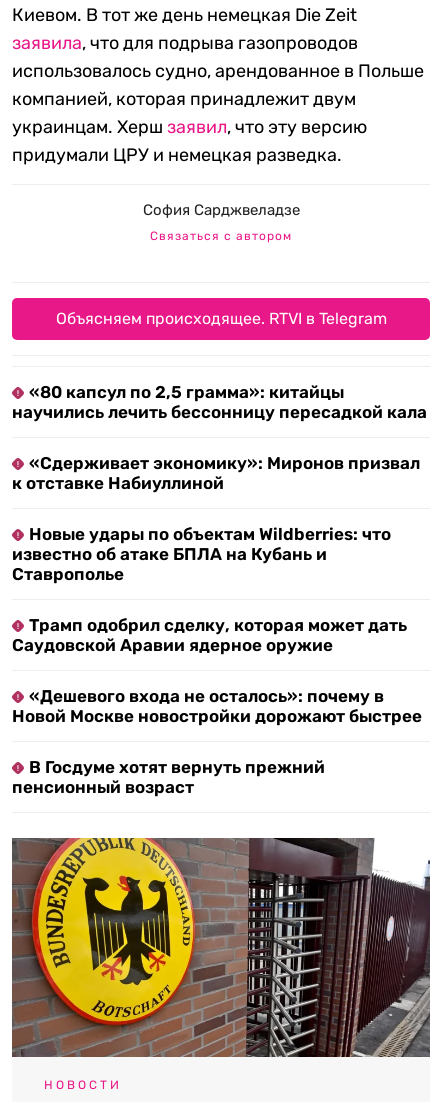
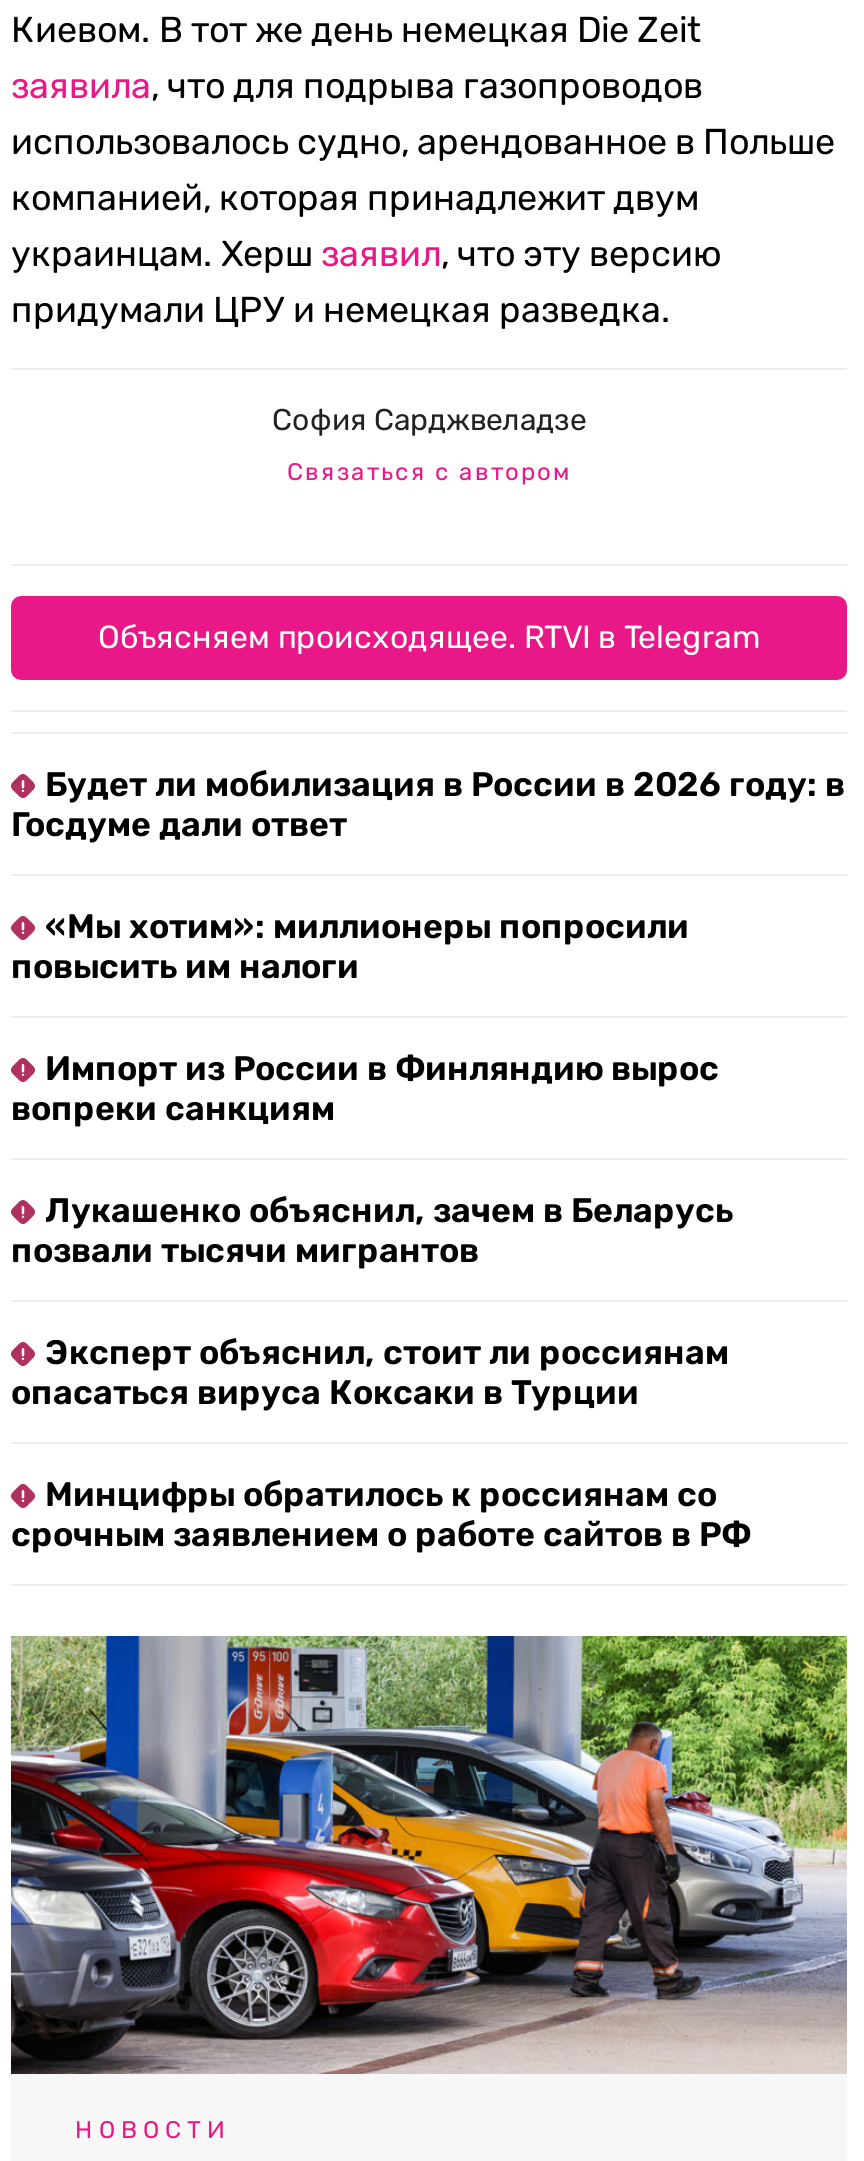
- «80 капсул по 2,5 грамма»: китайцы
- научились лечить бессонницу пересадкой кала
+ Будет ли мобилизация в России в 2026 году: в
+ Госдуме дали ответ

- «Сдерживает экономику»: Миронов призвал
- к отставке Набиуллиной
+ «Мы хотим»: миллионеры попросили
+ повысить им налоги

- Новые удары по объектам Wildberries: что
- известно об атаке БПЛА на Кубань и
- Ставрополье
+ Импорт из России в Финляндию вырос
+ вопреки санкциям

- Трамп одобрил сделку, которая может дать
- Саудовской Аравии ядерное оружие
+ Лукашенко объяснил, зачем в Беларусь
+ позвали тысячи мигрантов

- «Дешевого входа не осталось»: почему в
- Новой Москве новостройки дорожают быстрее
+ Эксперт объяснил, стоит ли россиянам
+ опасаться вируса Коксаки в Турции

- В Госдуме хотят вернуть прежний
- пенсионный возраст
+ Минцифры обратилось к россиянам со
+ срочным заявлением о работе сайтов в РФ

- [image]
+ [image]
